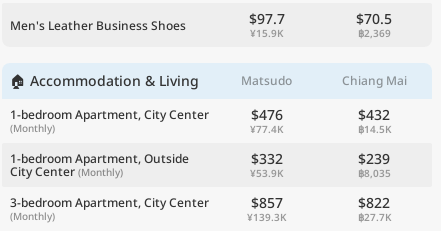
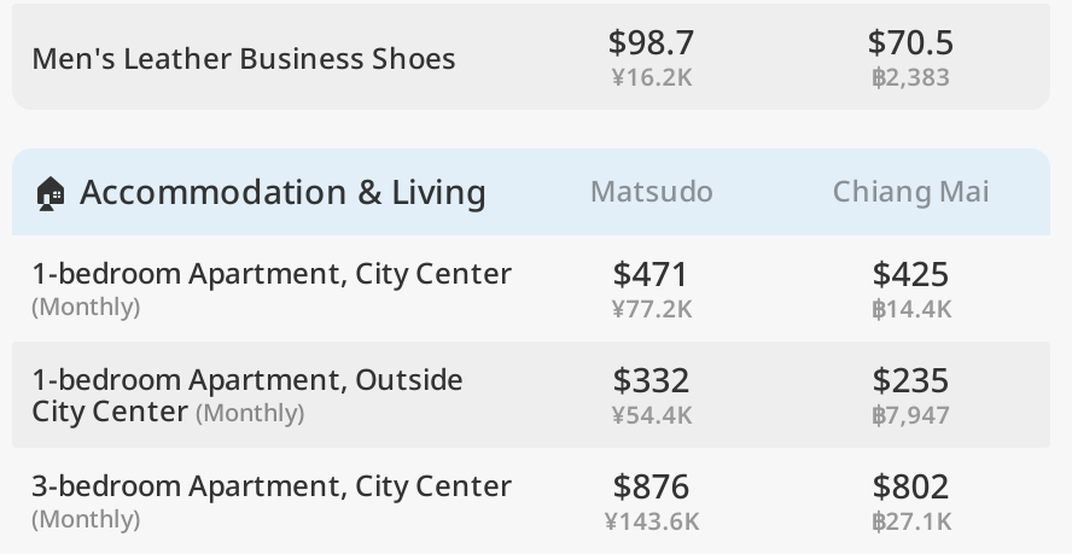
- $97.7
- ¥15.9K
+ $98.7
+ ¥16.2K

- ฿2,369
+ ฿2,383

- $476
- ¥77.4K
+ $471
+ ¥77.2K

- $432
- ฿14.5K
+ $425
+ ฿14.4K

- $239
- ฿8,035
+ $235
+ ฿7,947

- ¥53.9K
+ ¥54.4K

- $857
- ¥139.3K
+ $876
+ ¥143.6K

- $822
- ฿27.7K
+ $802
+ ฿27.1K
